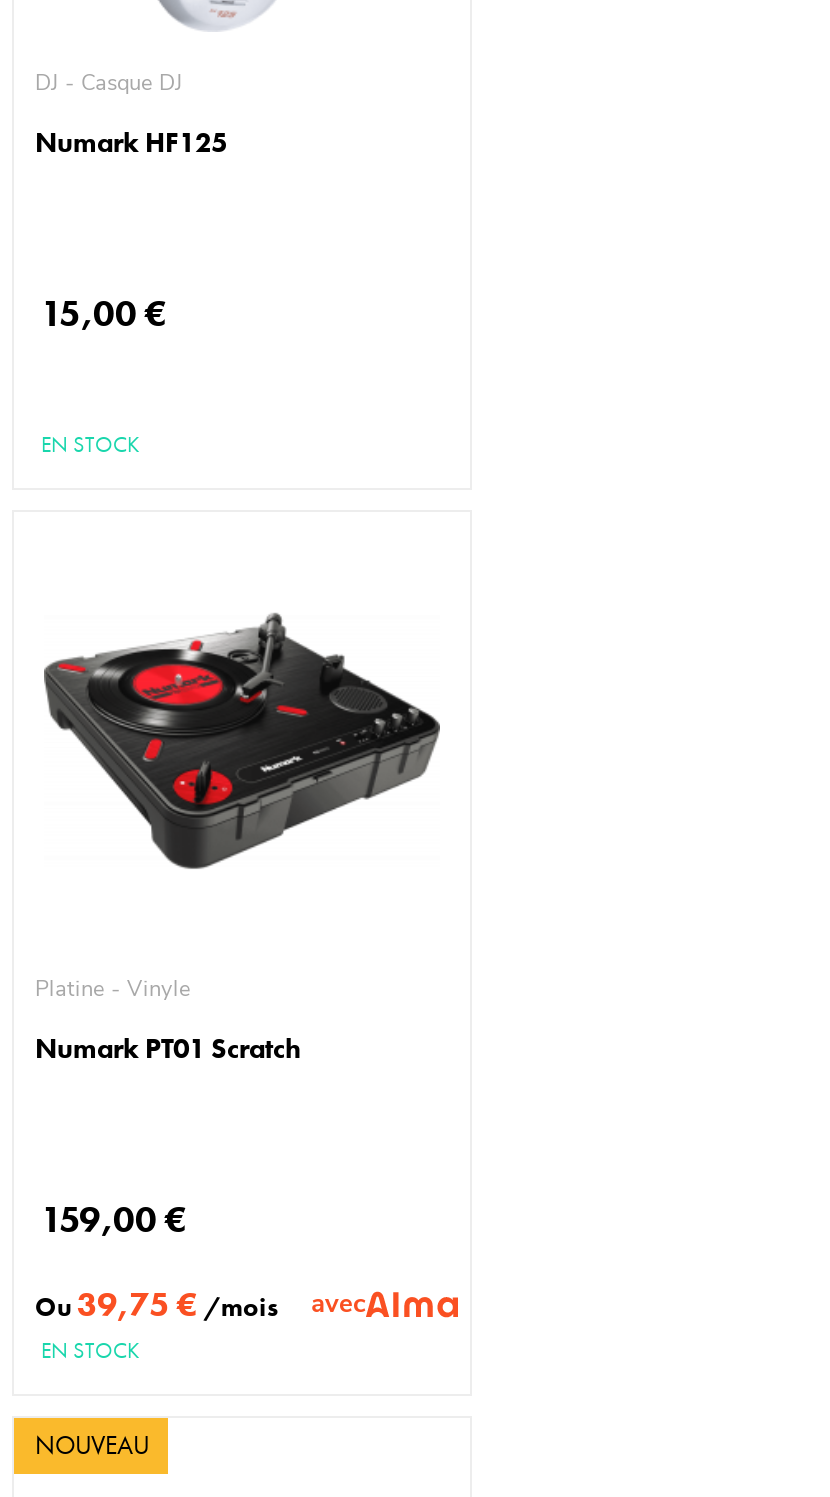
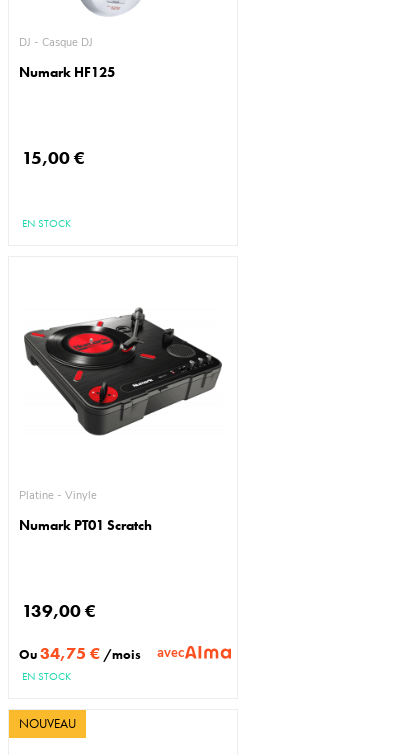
- 159,00 €
+ 139,00 €

- Ou39,75 €/mois avec
+ Ou34,75 €/mois avec
